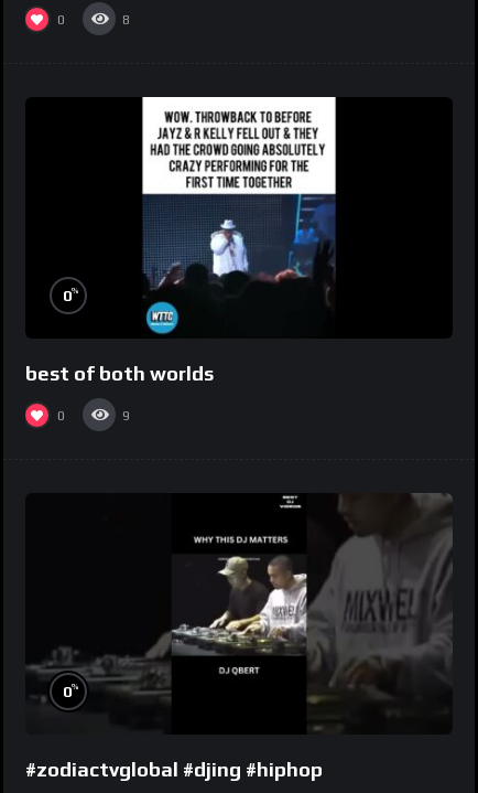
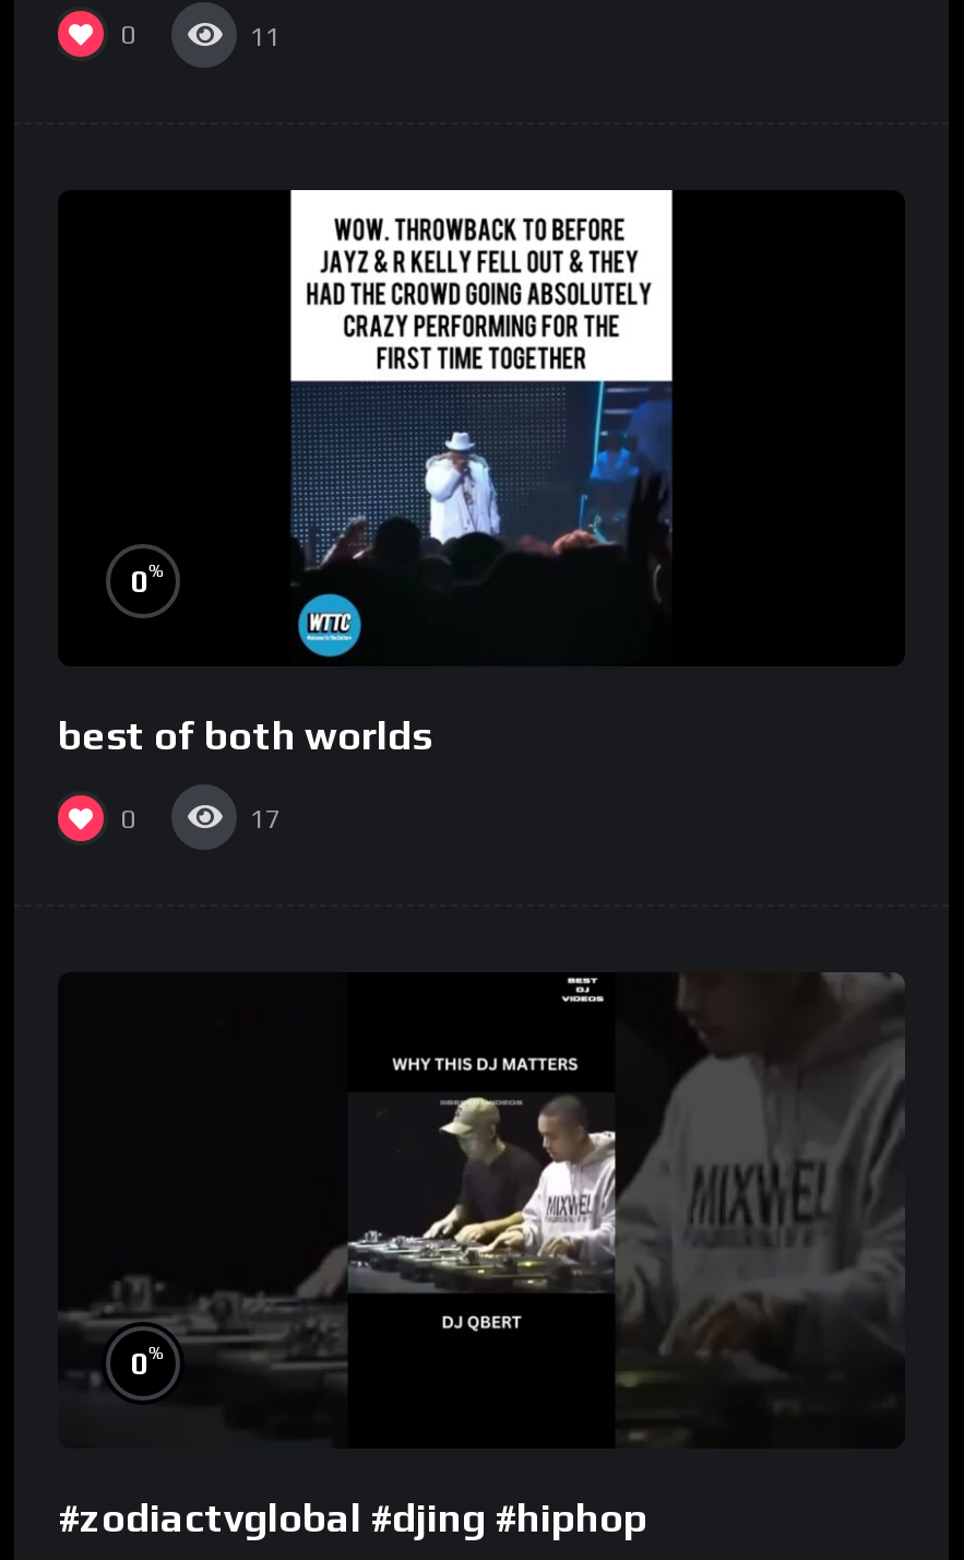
- 8
+ 11

- 9
+ 17
